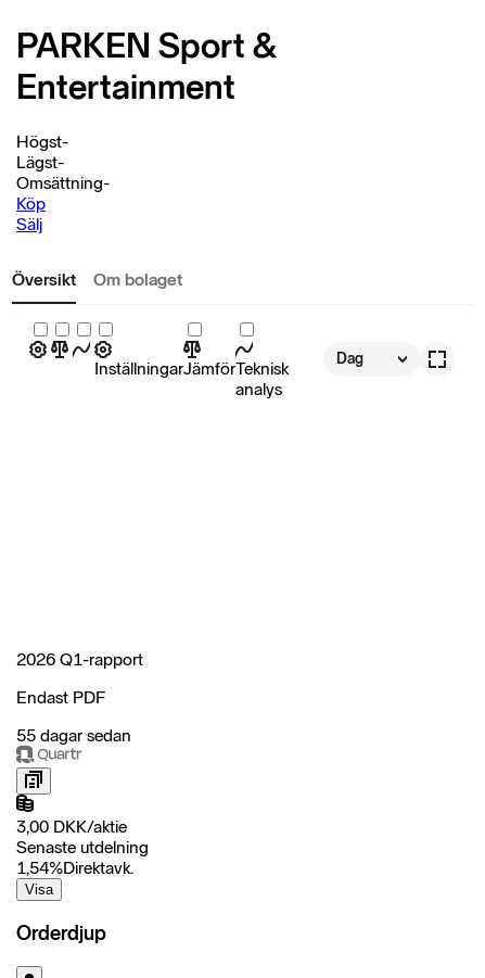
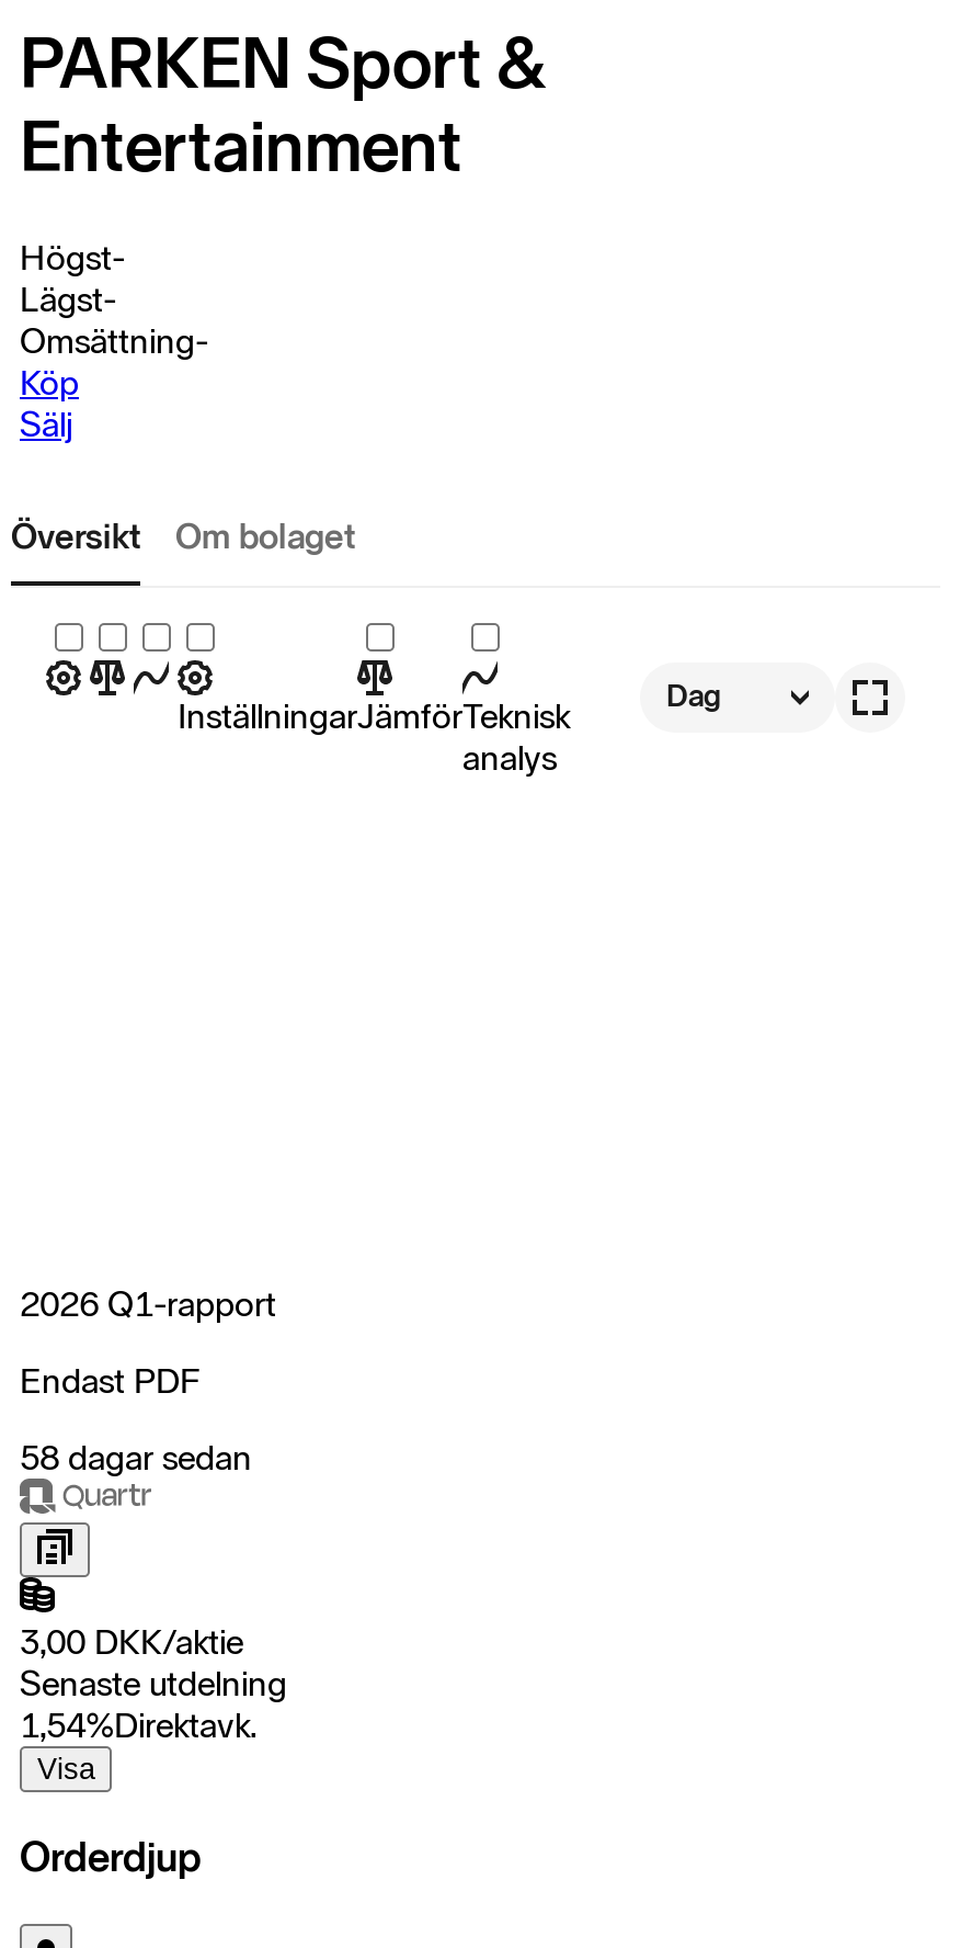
- 55 dagar sedan
+ 58 dagar sedan
